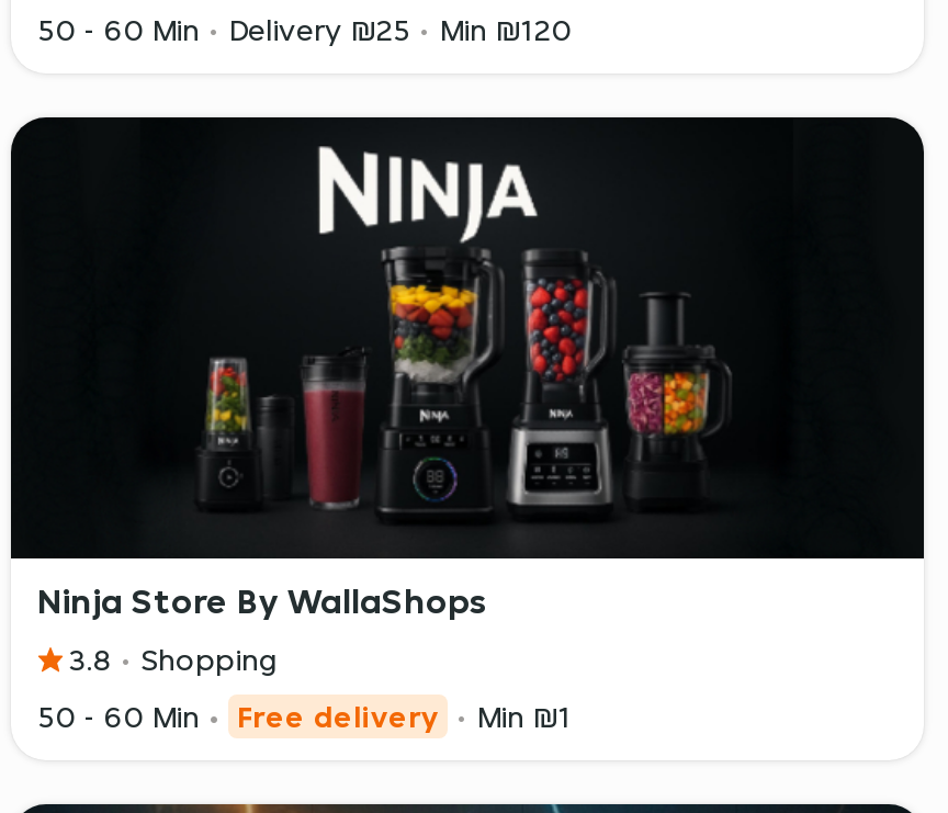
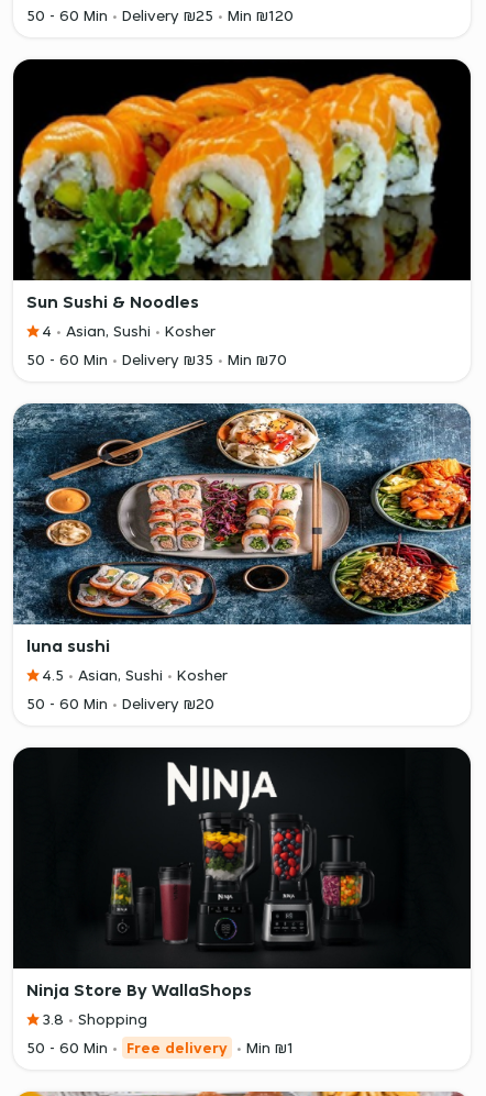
+ [image]
+ luna sushi
+ 4.5
+ Asian, Sushi
+ Kosher
+ 50 - 60 Min
+ Delivery ₪20

+ [image]
+ Sun Sushi & Noodles
+ 4
+ Asian, Sushi
+ Kosher
+ 50 - 60 Min
+ Delivery ₪35
+ Min ₪70
